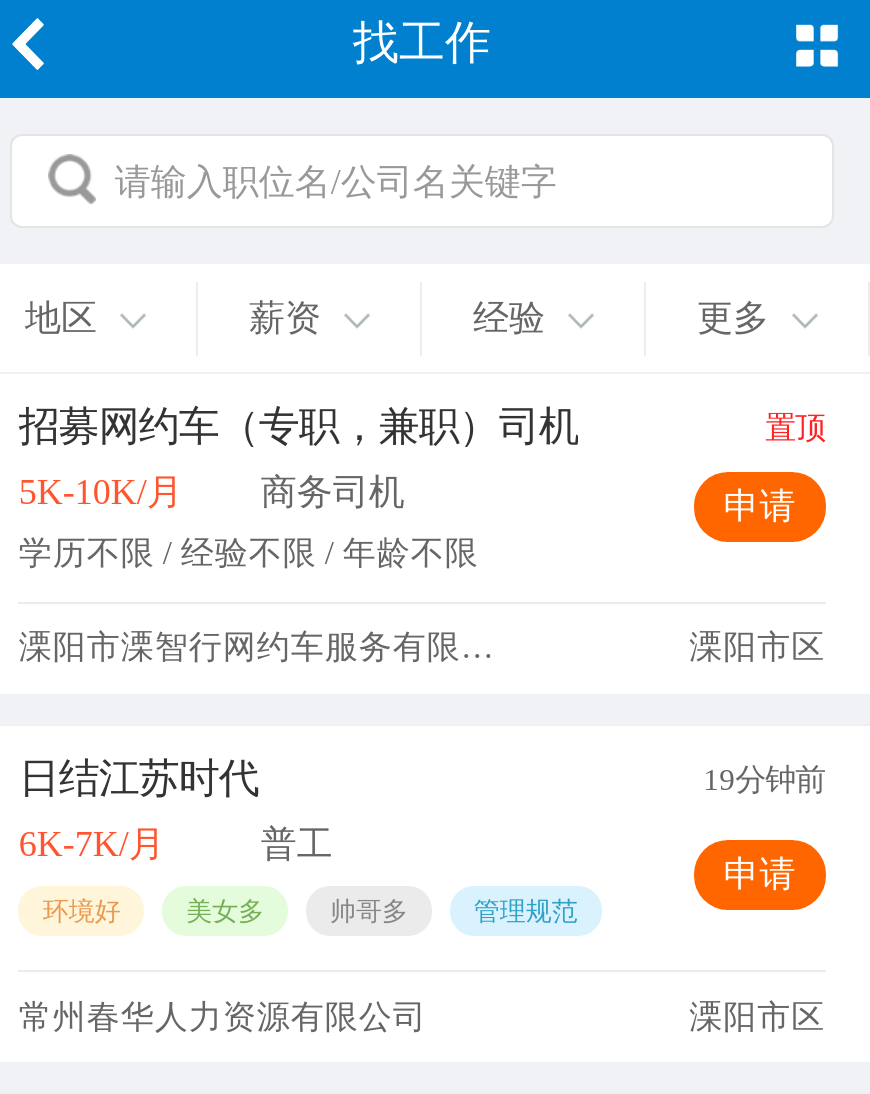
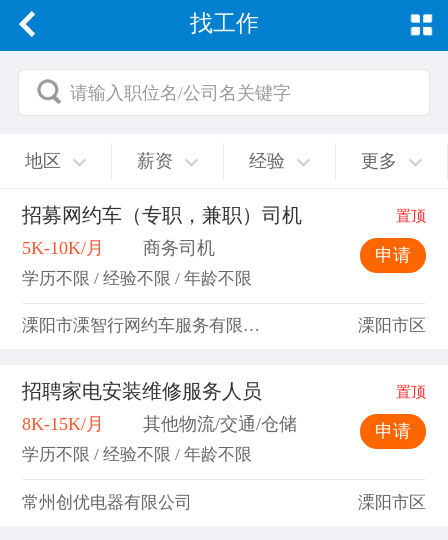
- 日结江苏时代
- 19分钟前
+ 招聘家电安装维修服务人员
+ 置顶

- 6K-7K/月
- 普工
+ 8K-15K/月
+ 其他物流/交通/仓储

- 环境好
- 美女多
- 帅哥多
- 管理规范
+ 学历不限 / 经验不限 / 年龄不限

- 常州春华人力资源有限公司
+ 常州创优电器有限公司
